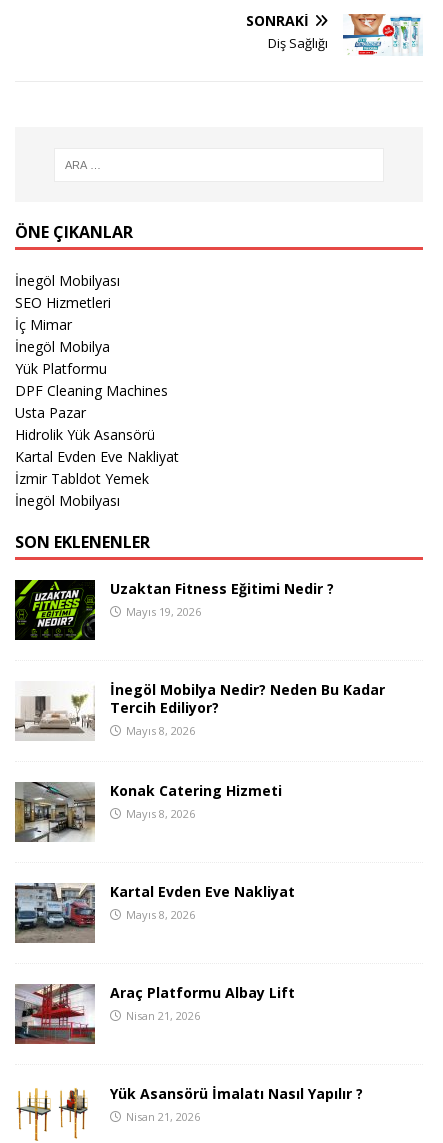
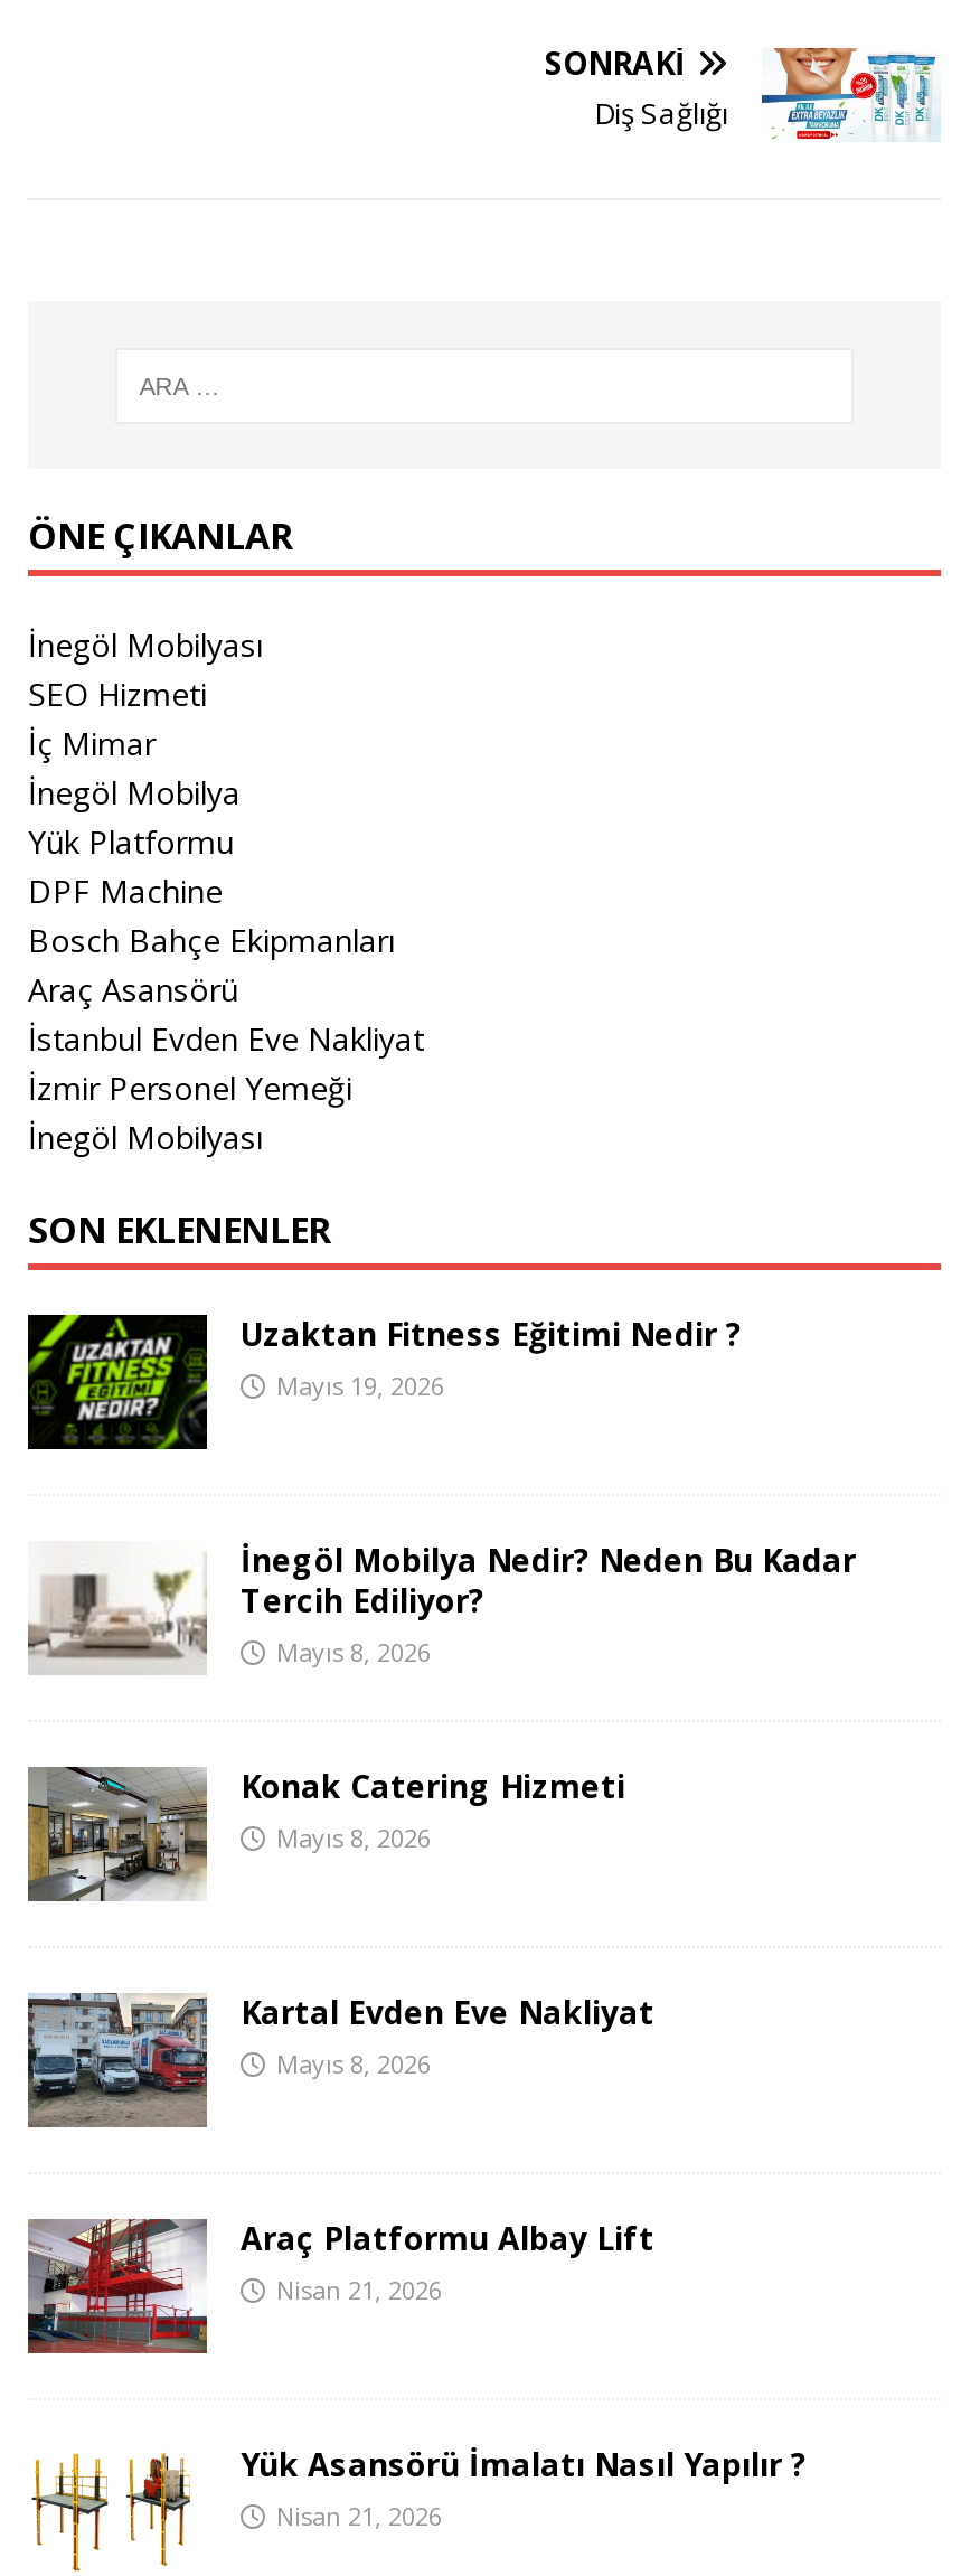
- SEO Hizmetleri
+ SEO Hizmeti

- DPF Cleaning Machines
- Usta Pazar
- Hidrolik Yük Asansörü
- Kartal Evden Eve Nakliyat
- İzmir Tabldot Yemek
+ DPF Machine
+ Bosch Bahçe Ekipmanları
+ Araç Asansörü
+ İstanbul Evden Eve Nakliyat
+ İzmir Personel Yemeği
